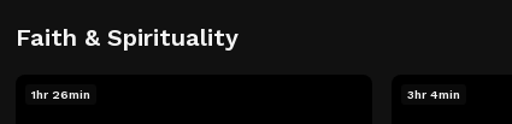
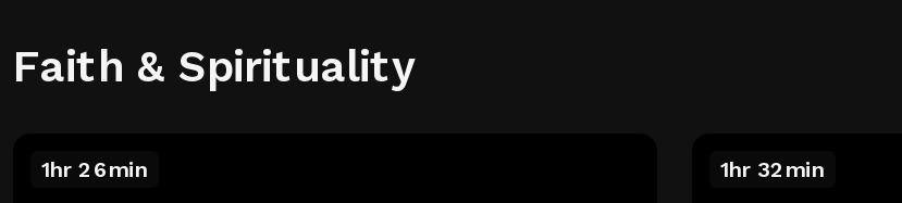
- 3hr 4min
+ 1hr 32min
